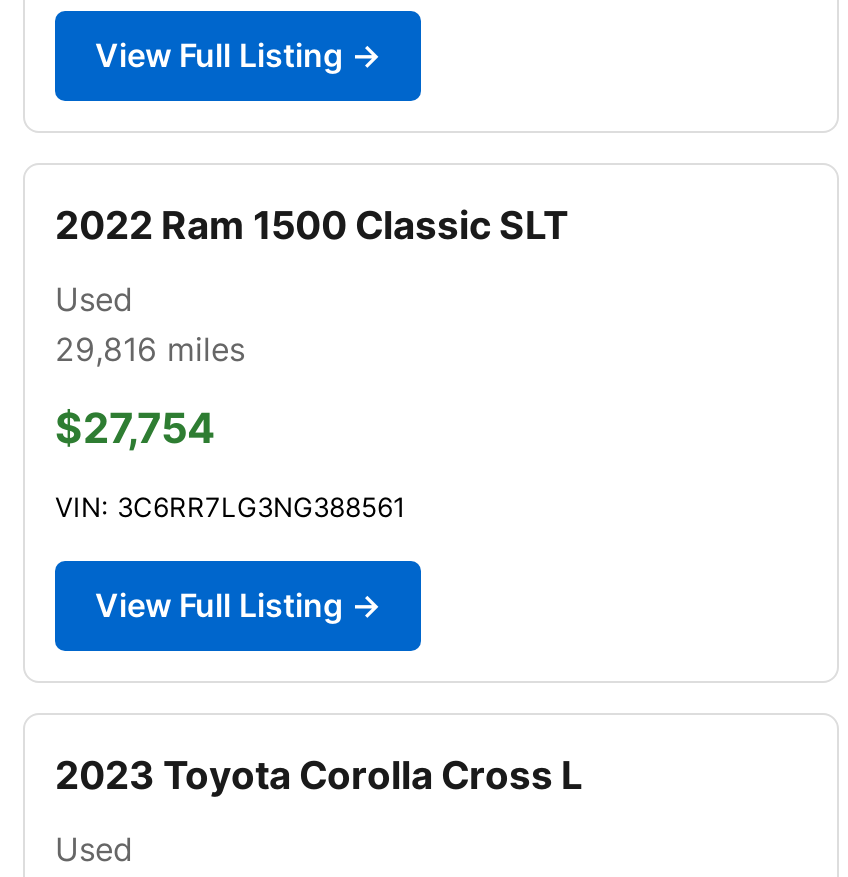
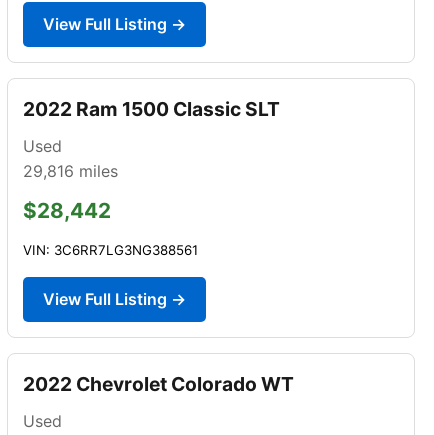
- $27,754
+ $28,442

- 2023 Toyota Corolla Cross L
+ 2022 Chevrolet Colorado WT
